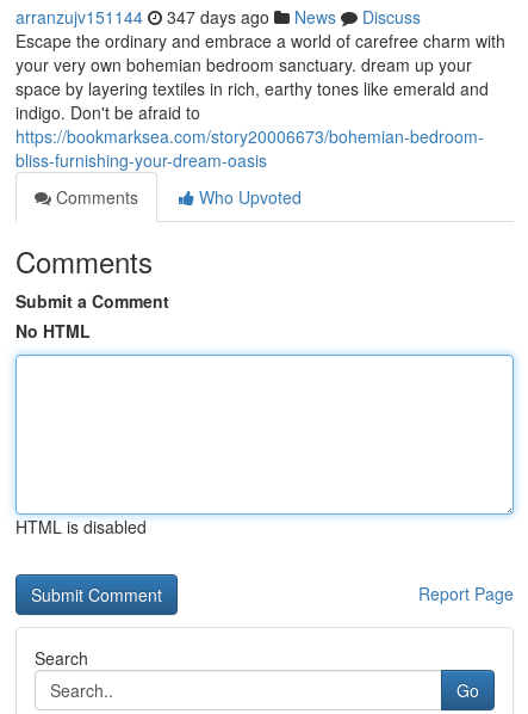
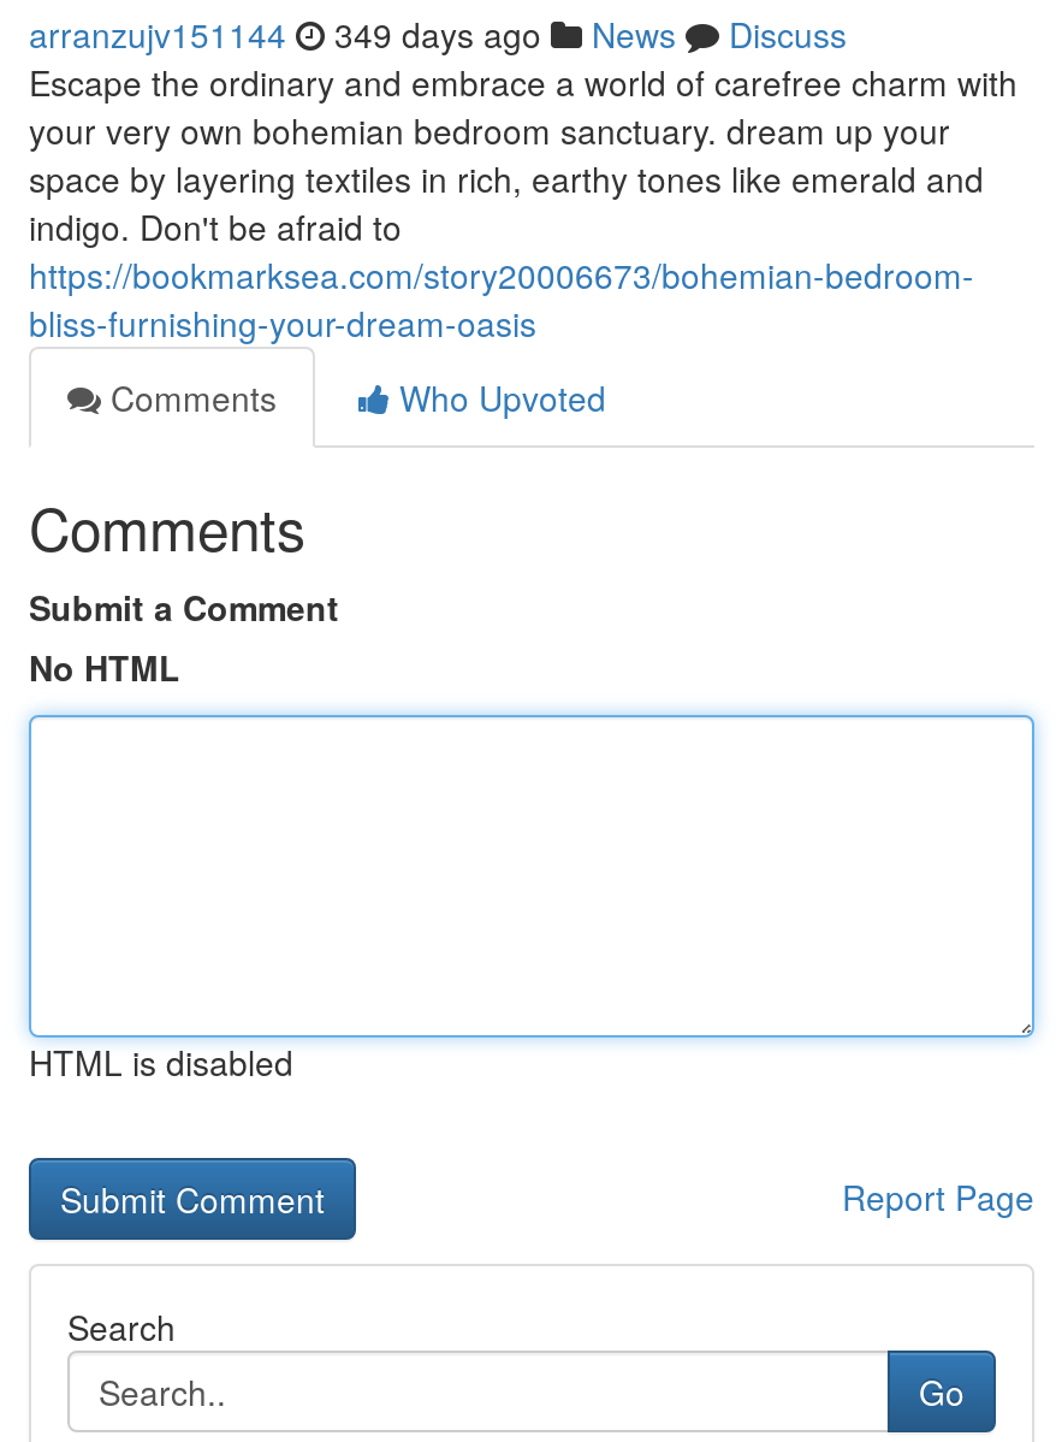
- arranzujv151144 347 days ago News Discuss
+ arranzujv151144 349 days ago News Discuss
